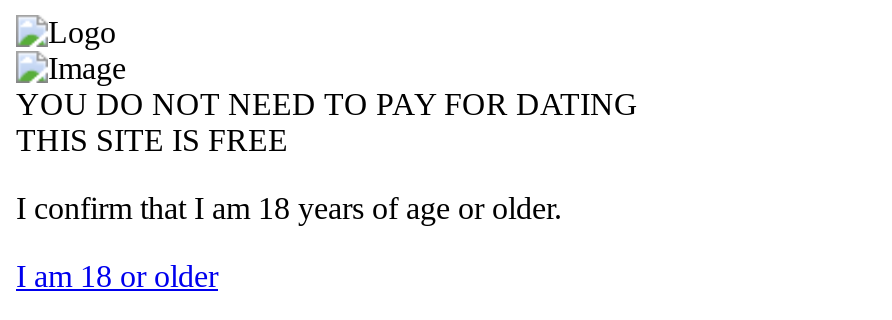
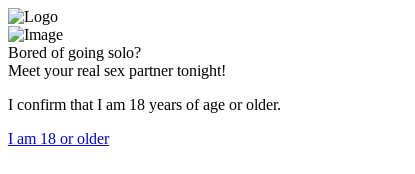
- YOU DO NOT NEED TO PAY FOR DATING
- THIS SITE IS FREE
+ Bored of going solo?
+ Meet your real sex partner tonight!
